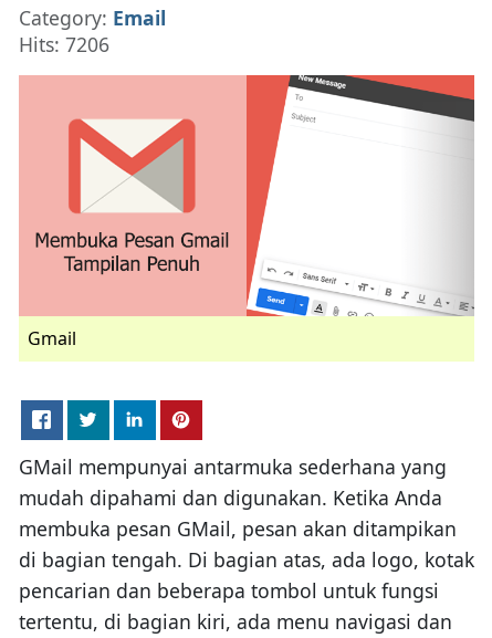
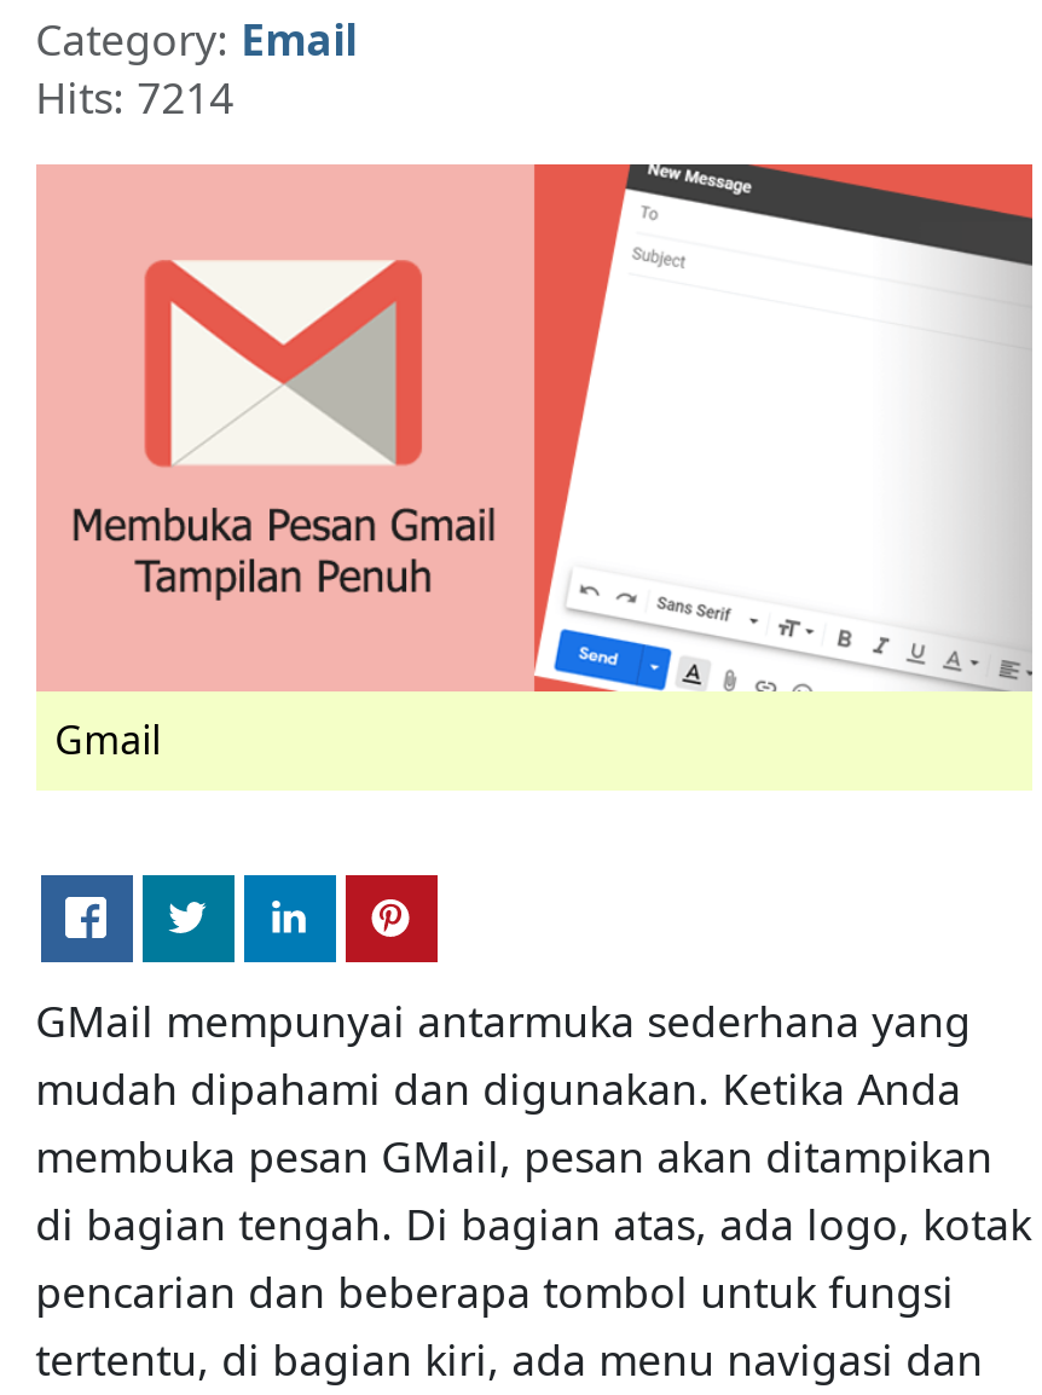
- Hits: 7206
+ Hits: 7214
